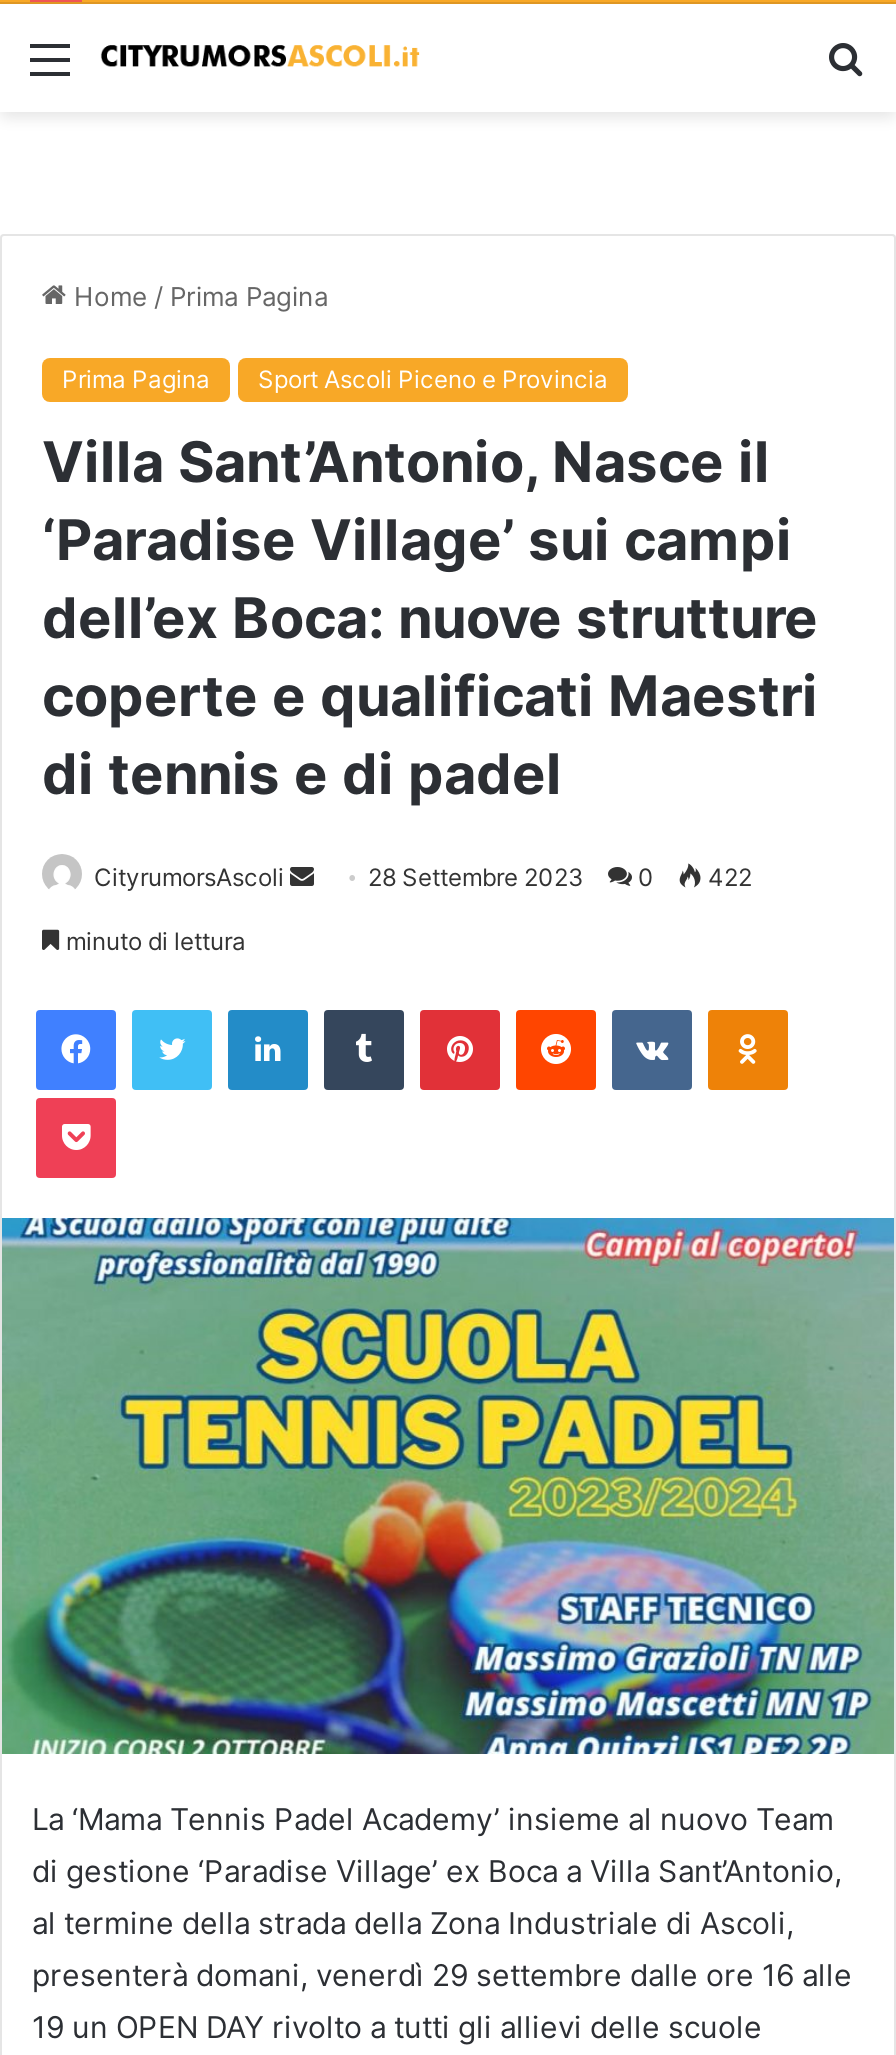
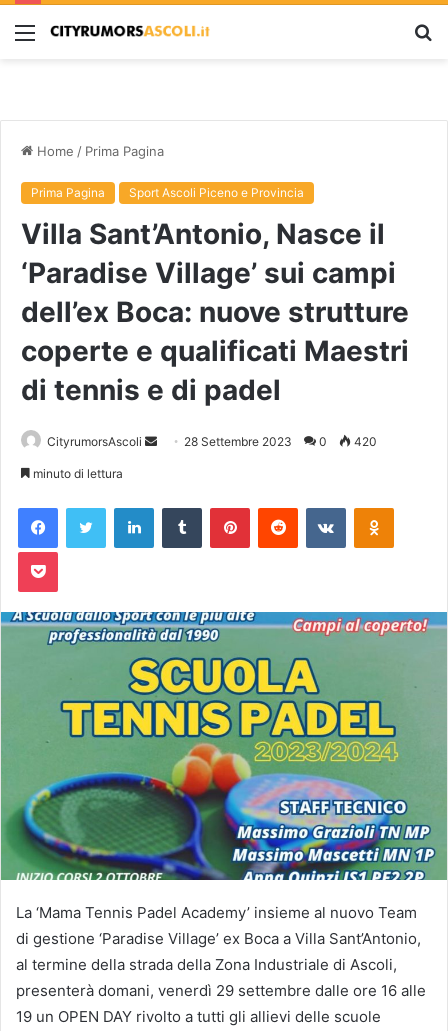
- 422
+ 420
